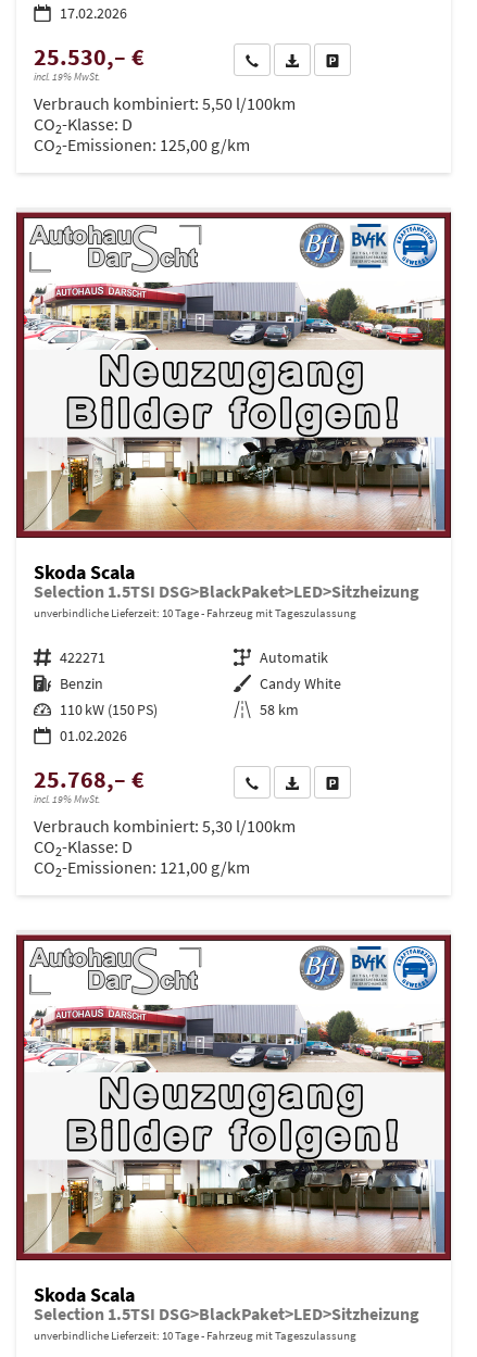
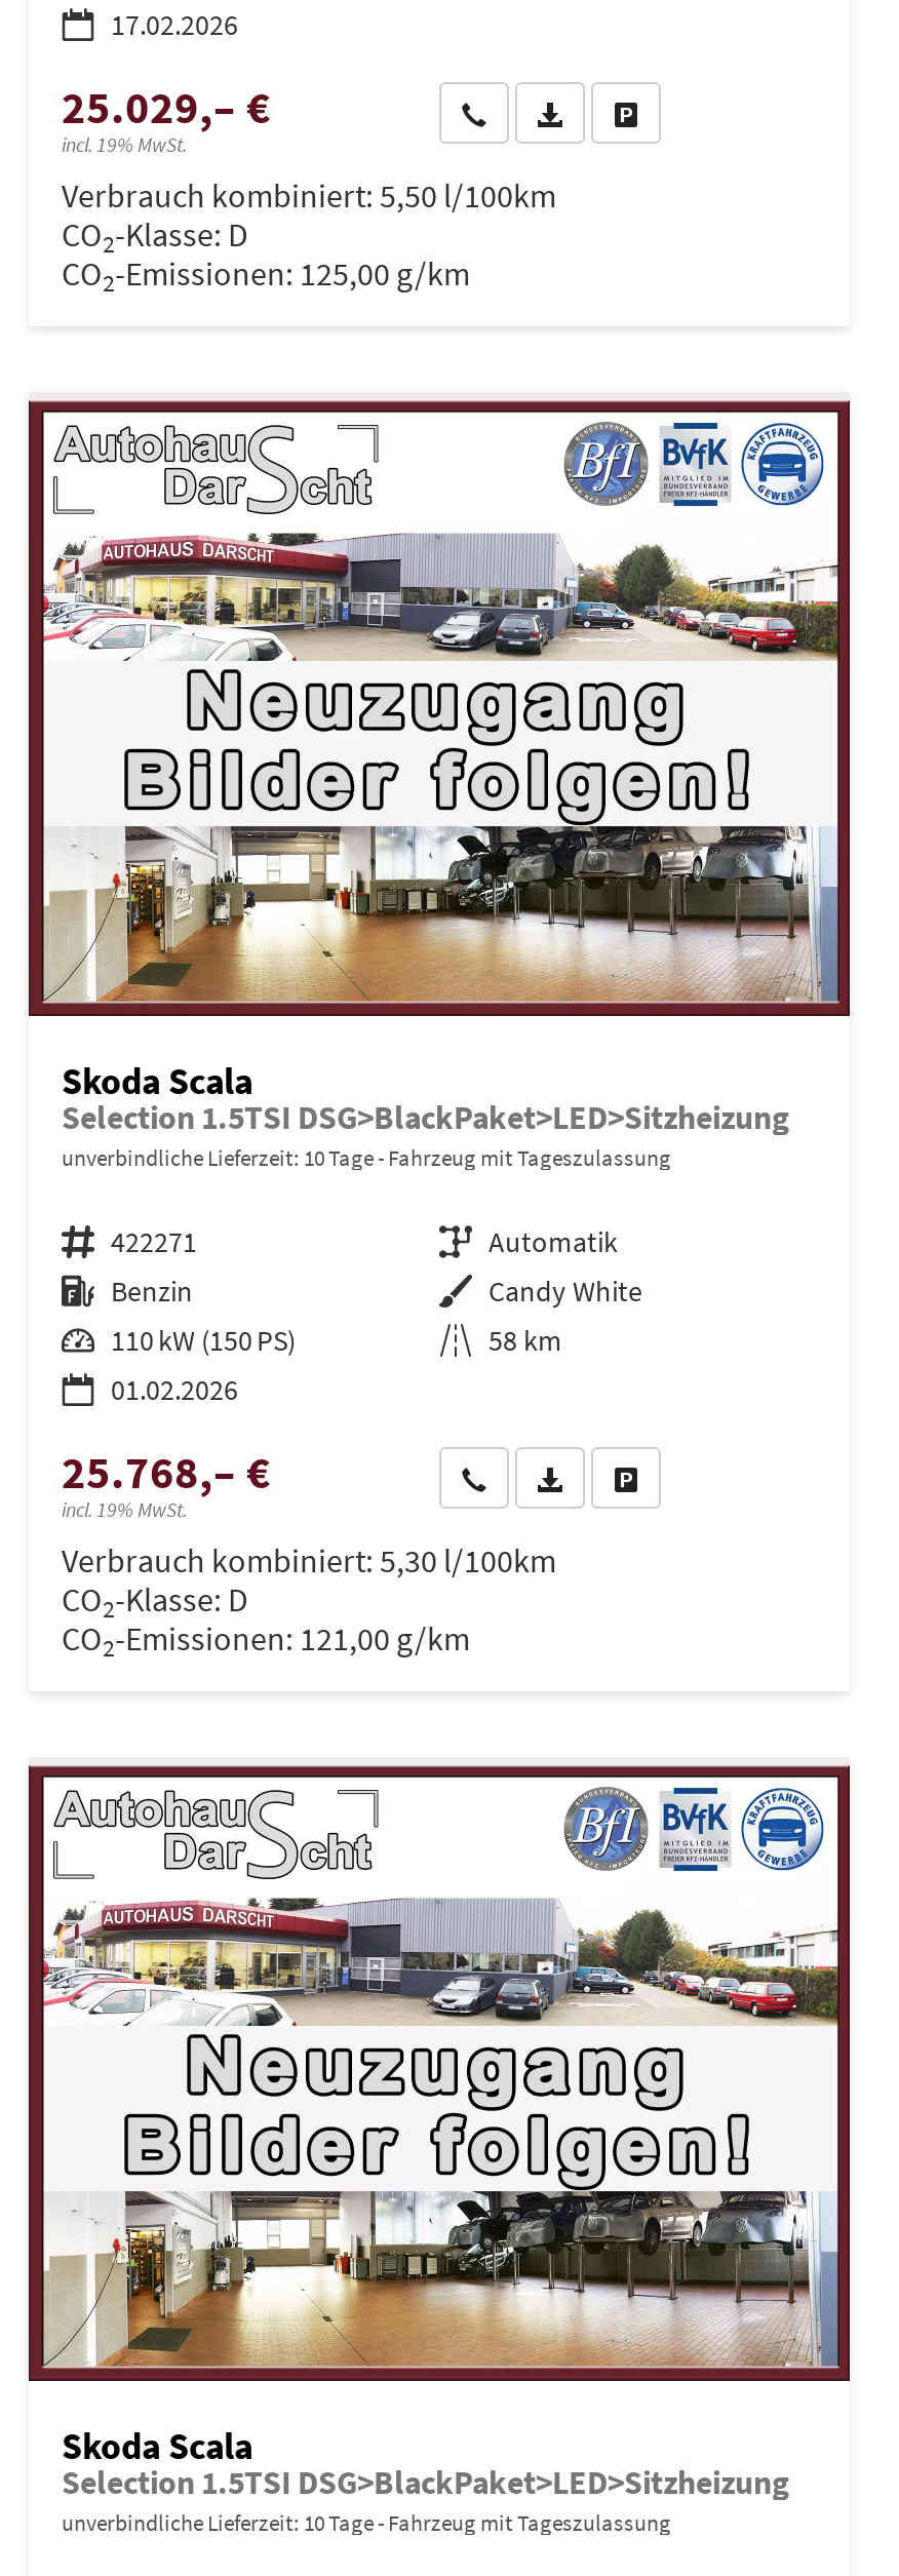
- 25.530,– €
+ 25.029,– €
